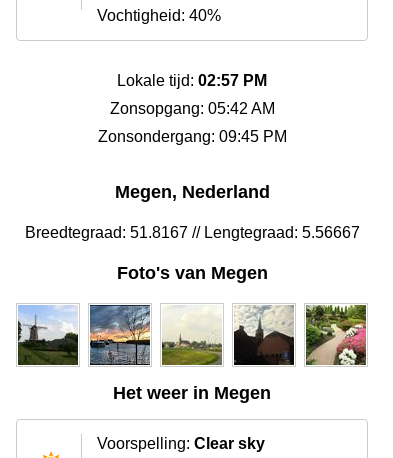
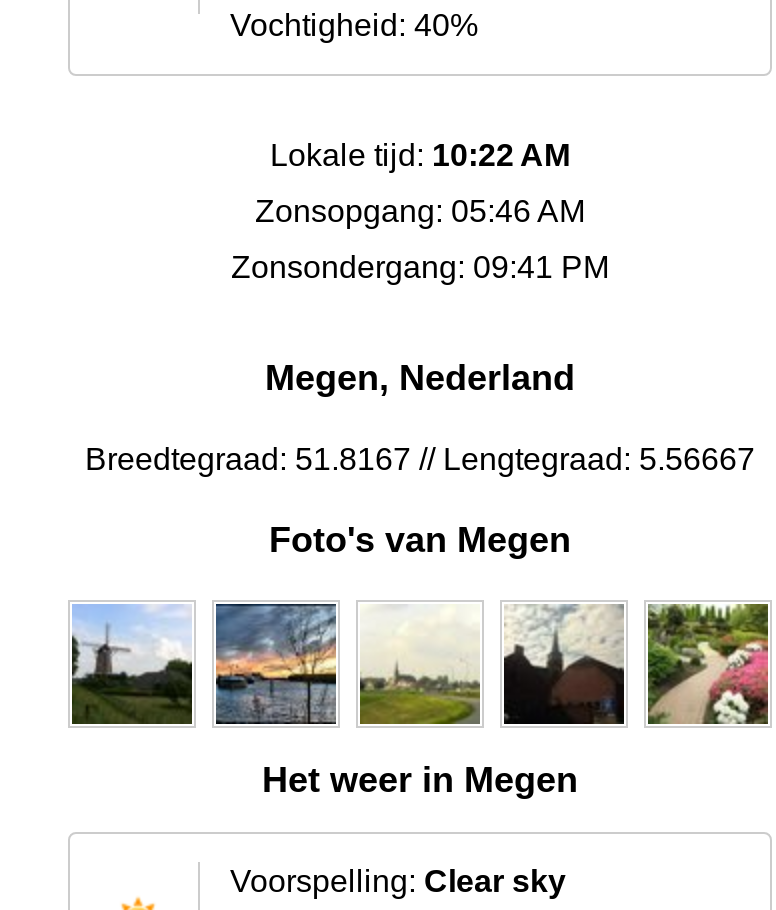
- Lokale tijd: 02:57 PM
+ Lokale tijd: 10:22 AM

- Zonsopgang: 05:42 AM
+ Zonsopgang: 05:46 AM

- Zonsondergang: 09:45 PM
+ Zonsondergang: 09:41 PM
